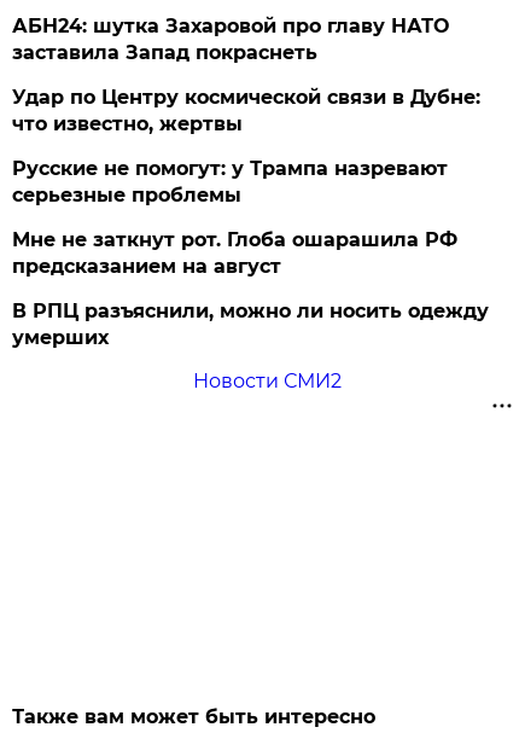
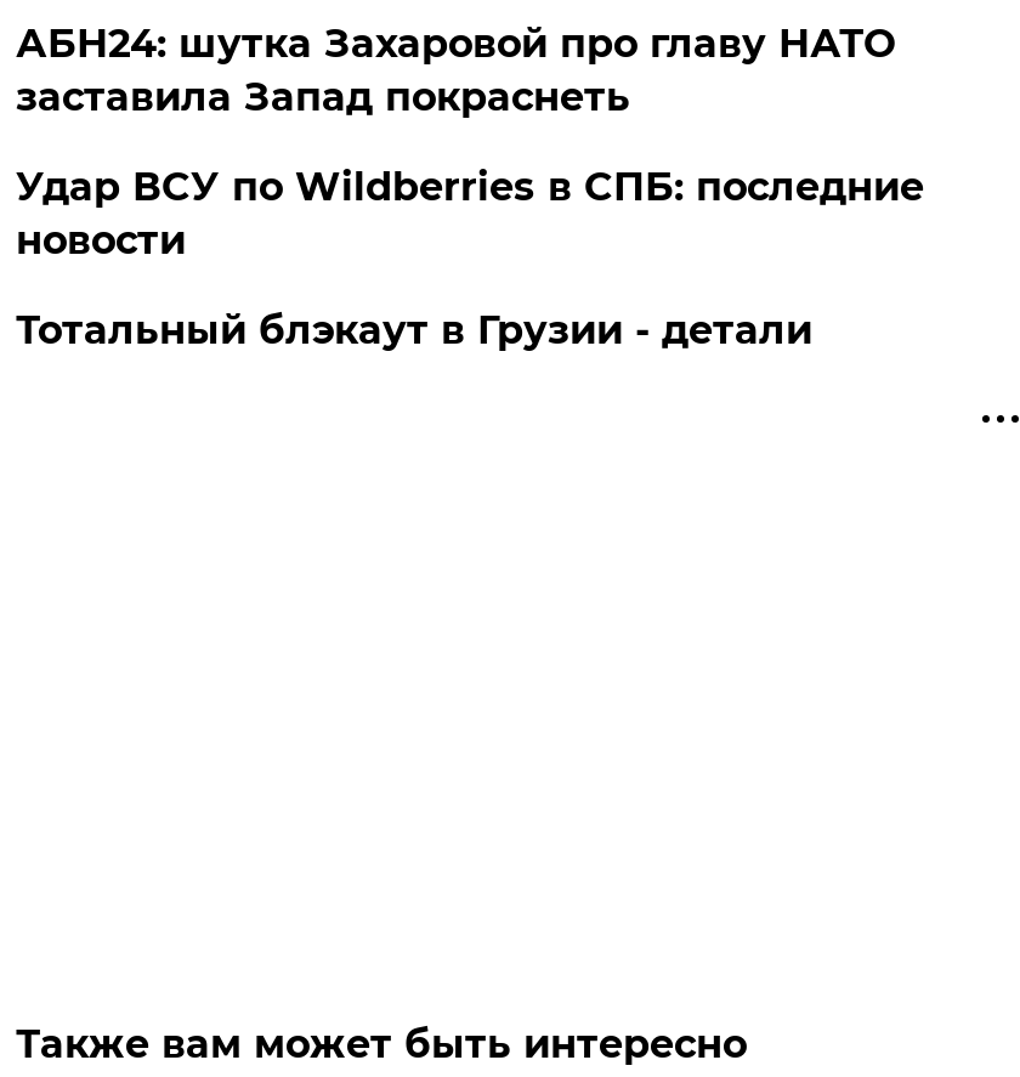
- Удар по Центру космической связи в Дубне:
- что известно, жертвы
- Русские не помогут: у Трампа назревают
- серьезные проблемы
- Мне не заткнут рот. Глоба ошарашила РФ
- предсказанием на август
- В РПЦ разъяснили, можно ли носить одежду
- умерших
- Новости СМИ2
+ Удар ВСУ по Wildberries в СПБ: последние
+ новости
+ Тотальный блэкаут в Грузии - детали
